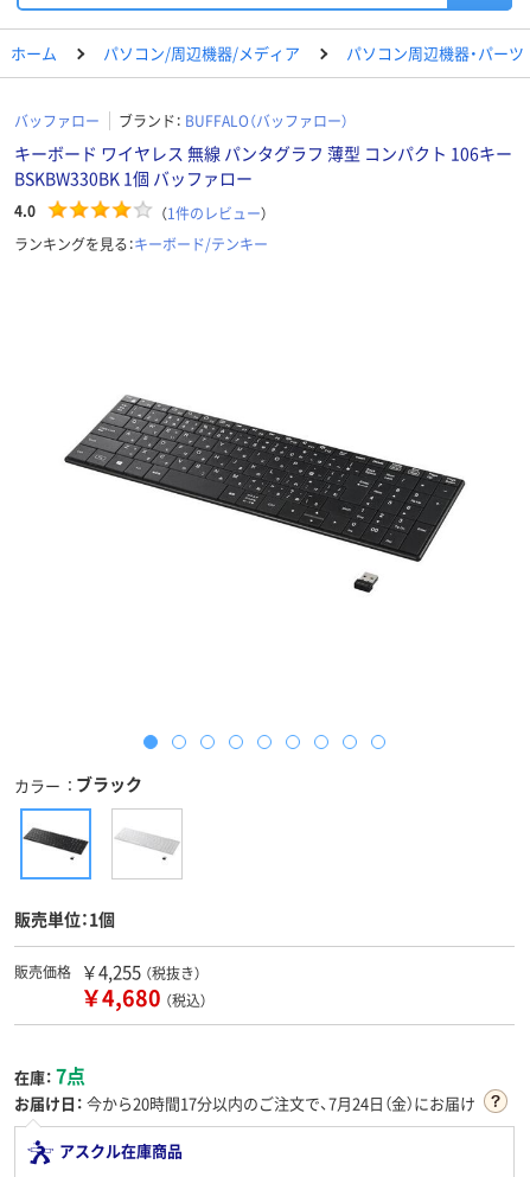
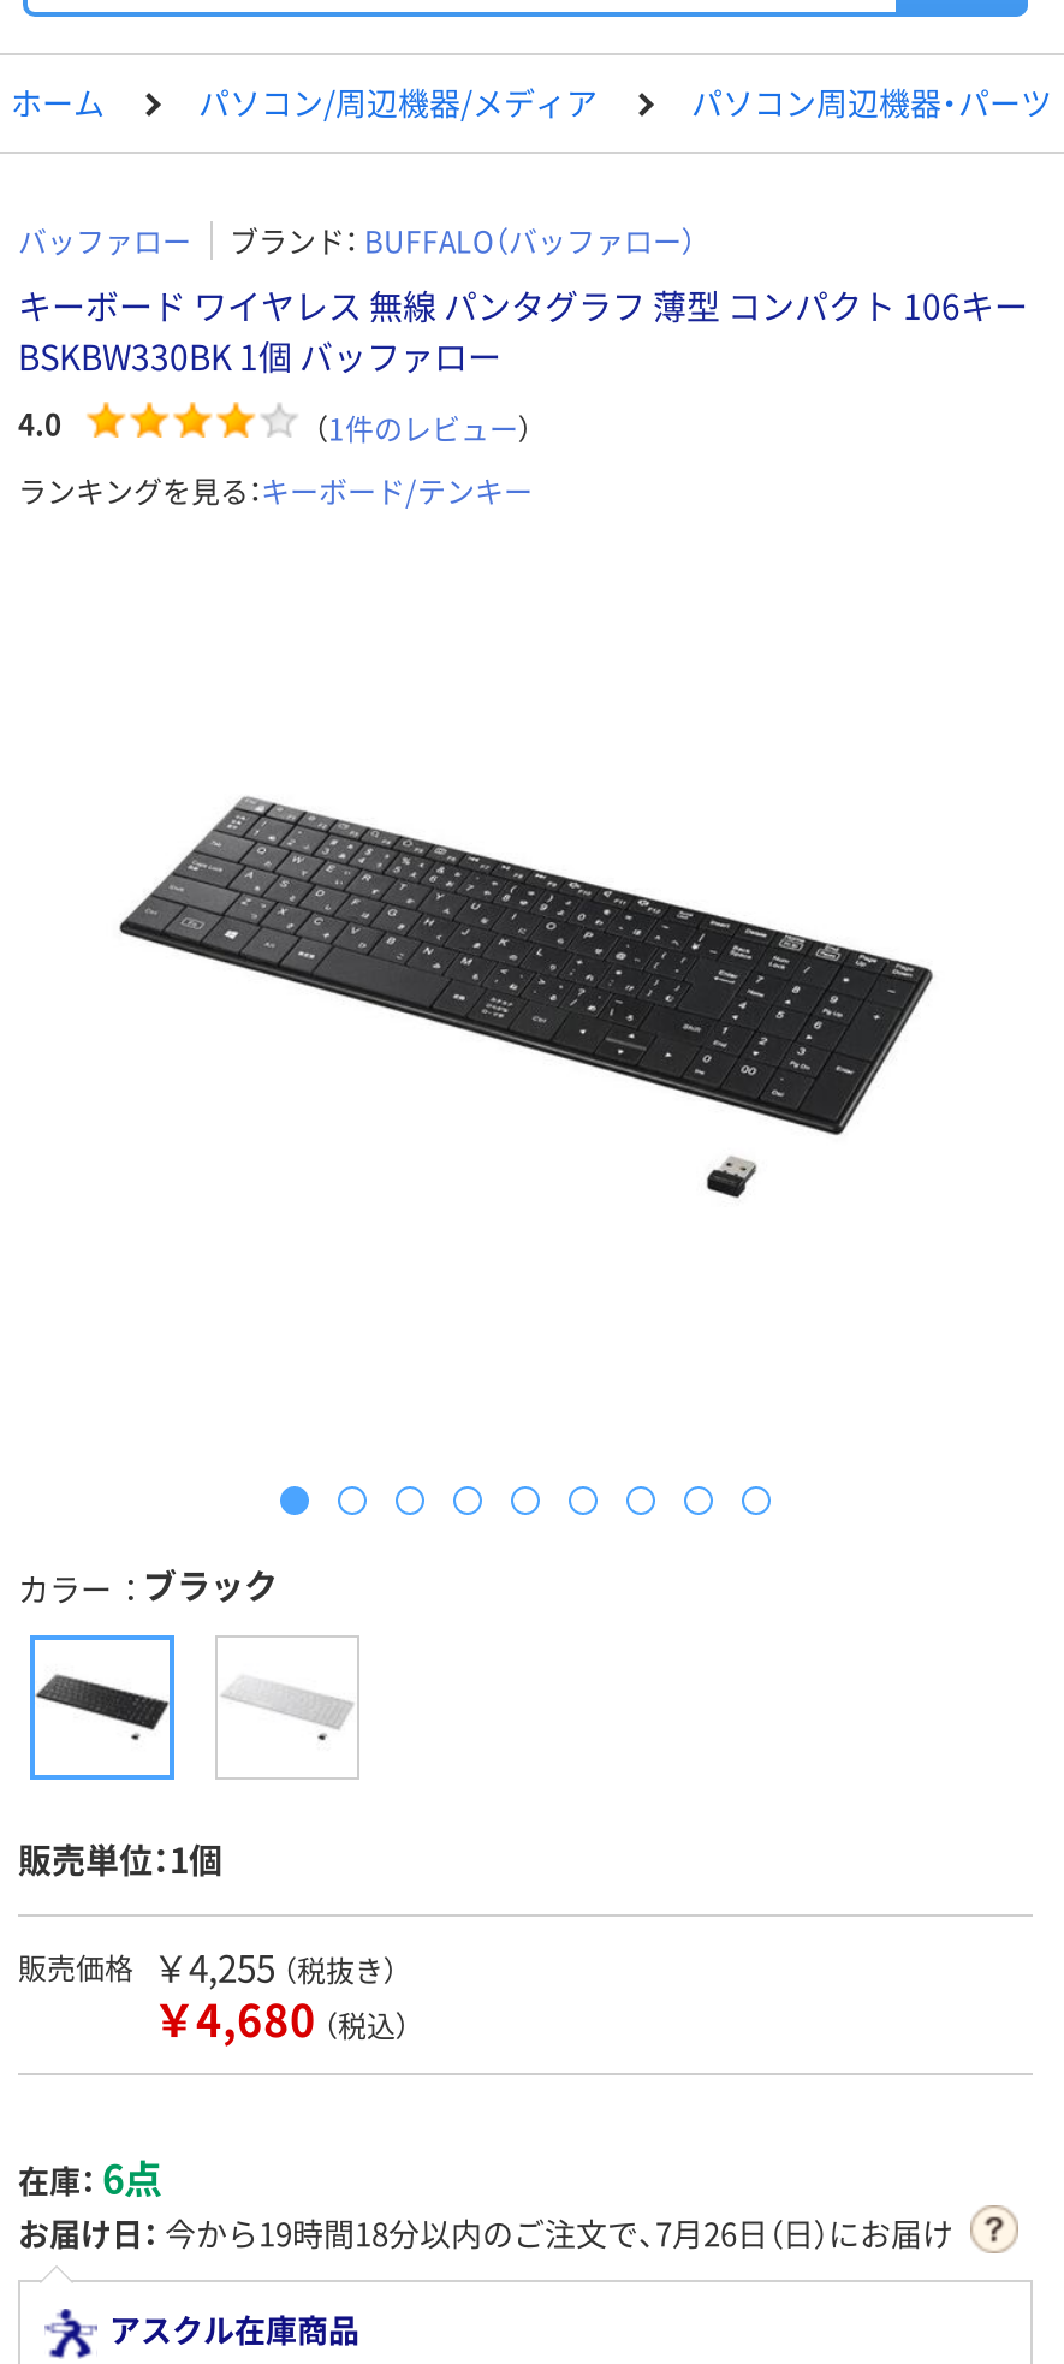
- 在庫：7点
+ 在庫：6点

- お届け日：今から20時間17分以内のご注文で、7月24日（金）にお届け
+ お届け日：今から19時間18分以内のご注文で、7月26日（日）にお届け
